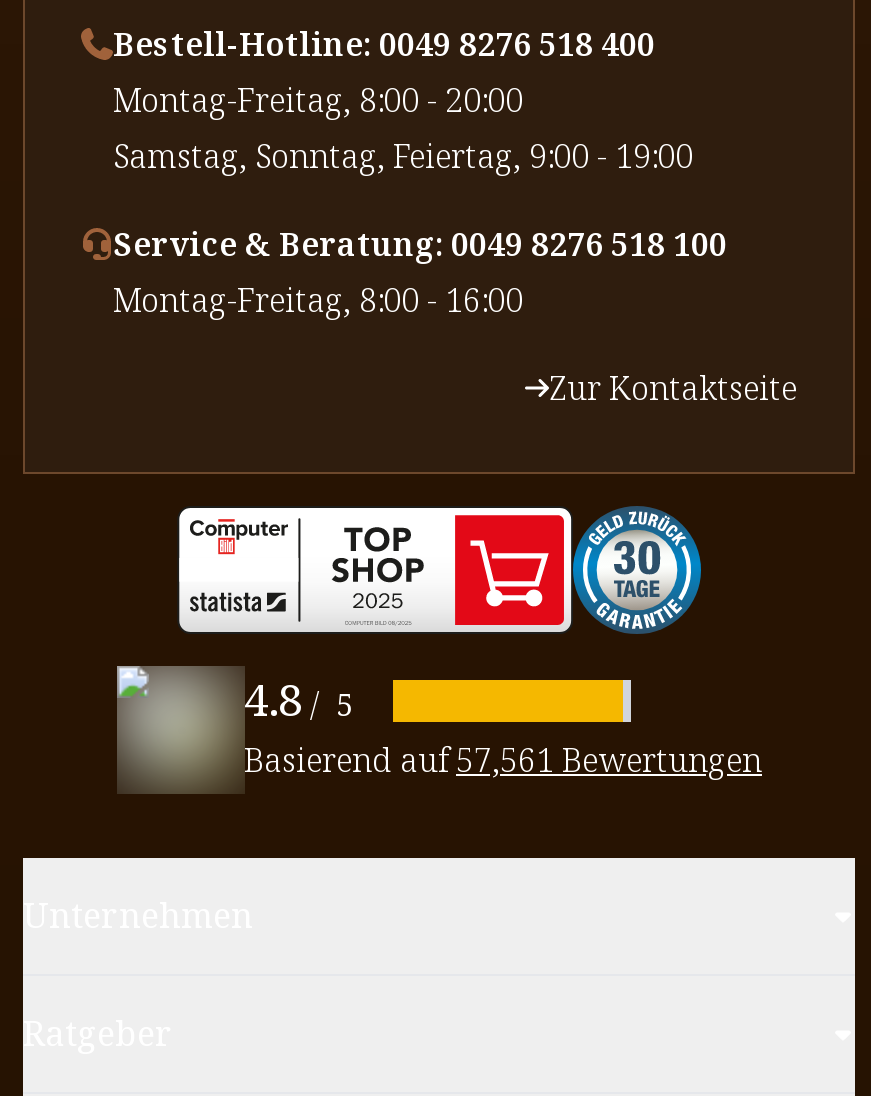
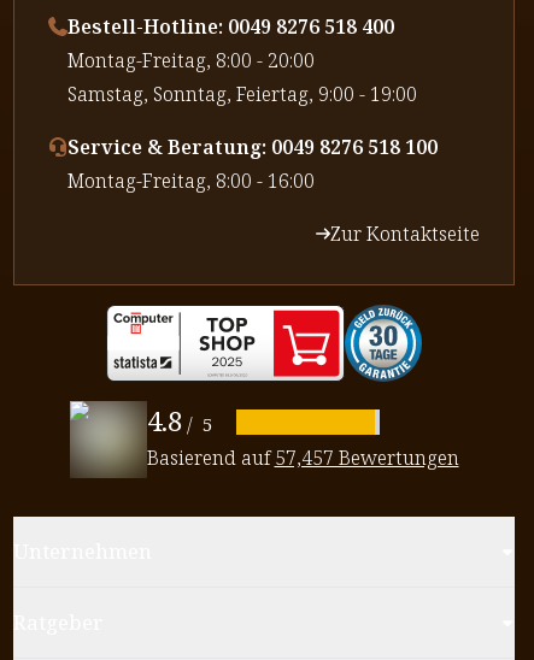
- Basierend auf57,561 Bewertungen
+ Basierend auf57,457 Bewertungen
